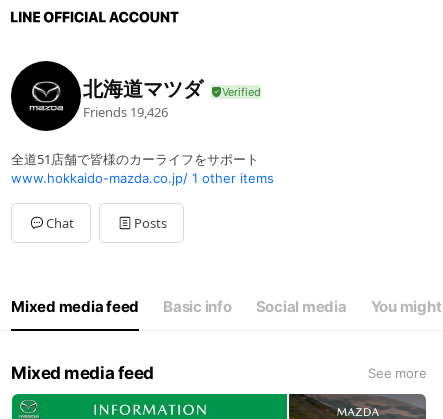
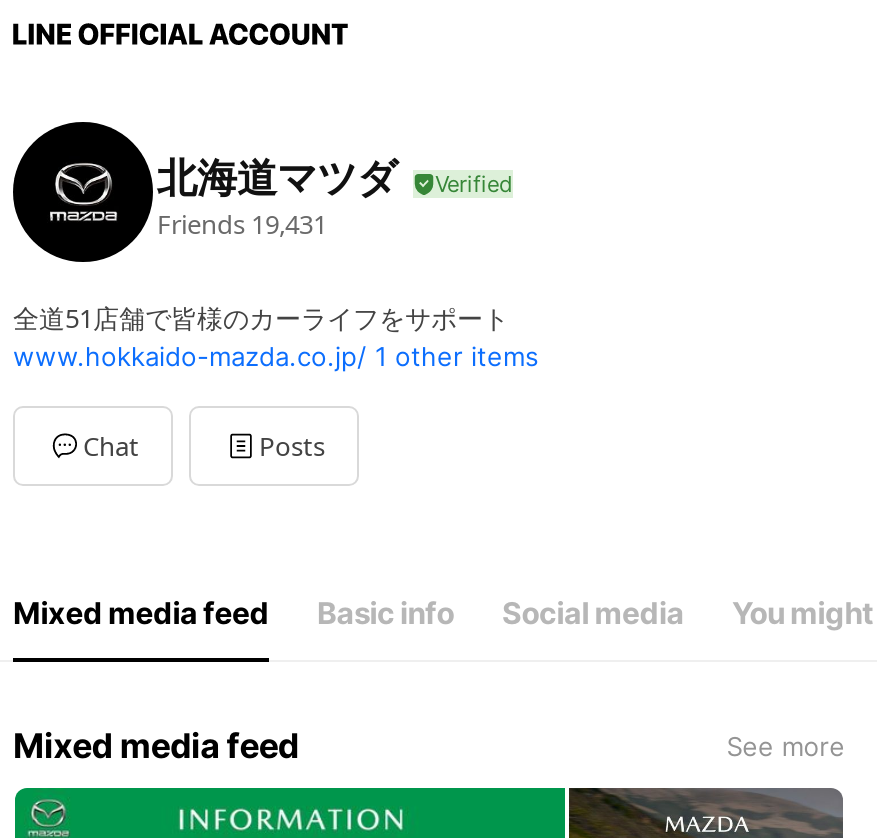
- Friends 19,426
+ Friends 19,431
